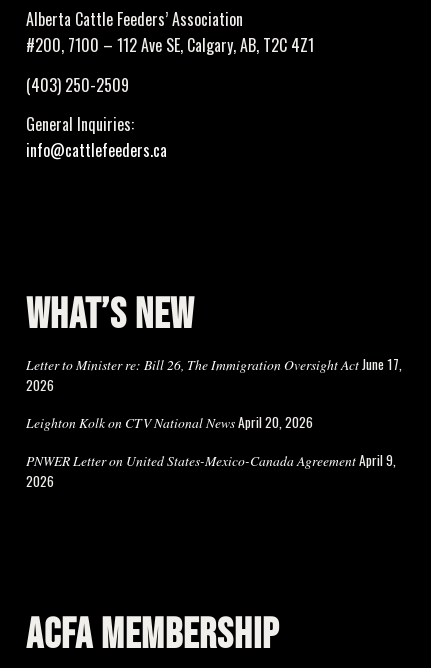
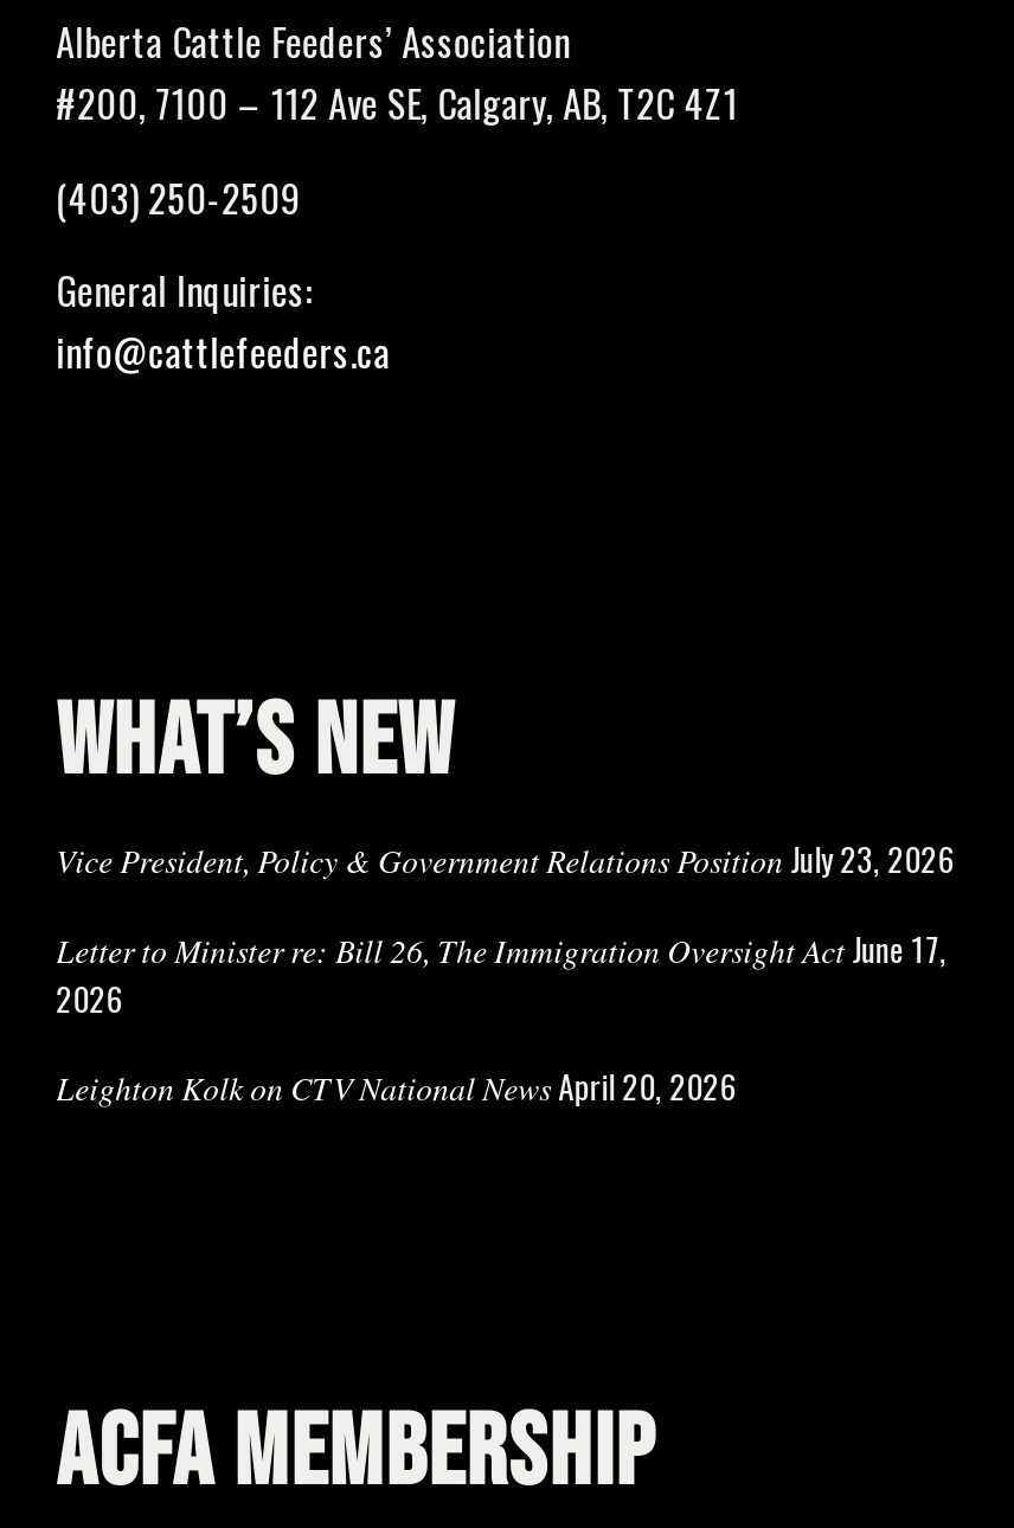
+ Vice President, Policy & Government Relations Position July 23, 2026

moved down: 2026 | Leighton Kolk on CTV National News April 20, 2026

- PNWER Letter on United States-Mexico-Canada Agreement April 9,
- 2026
